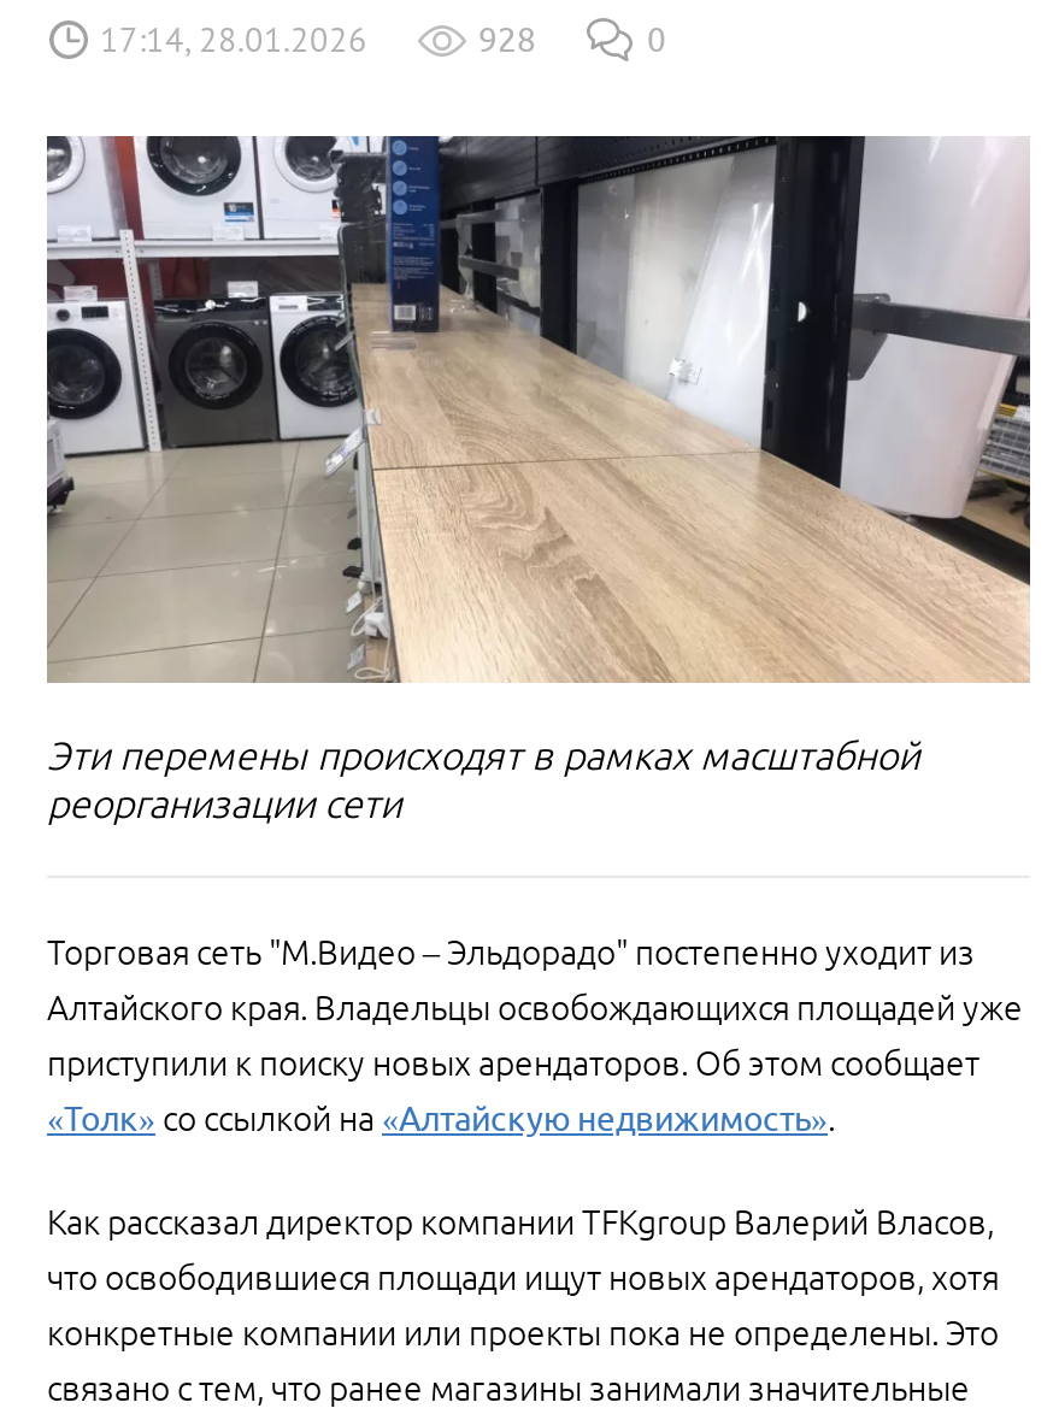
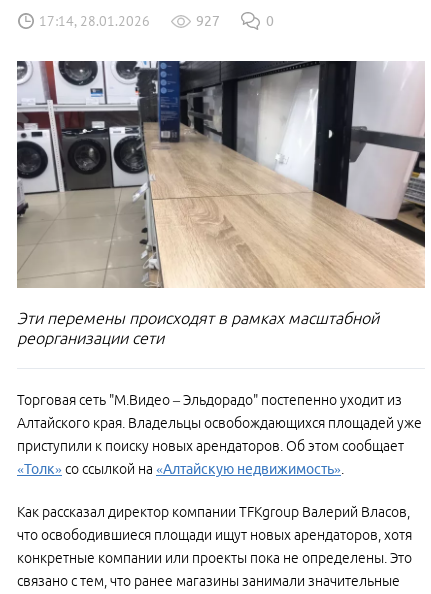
- 928
+ 927
